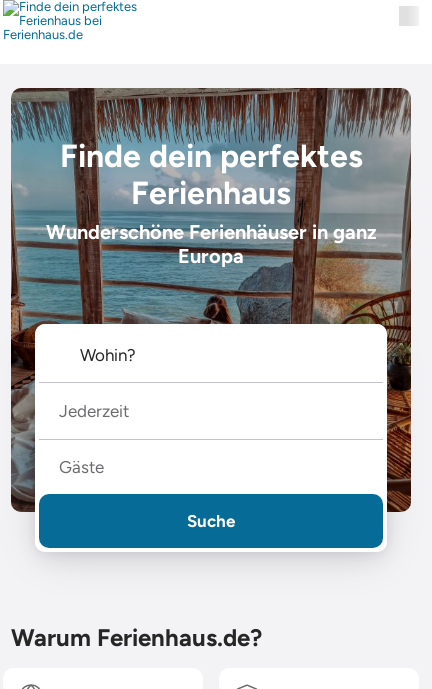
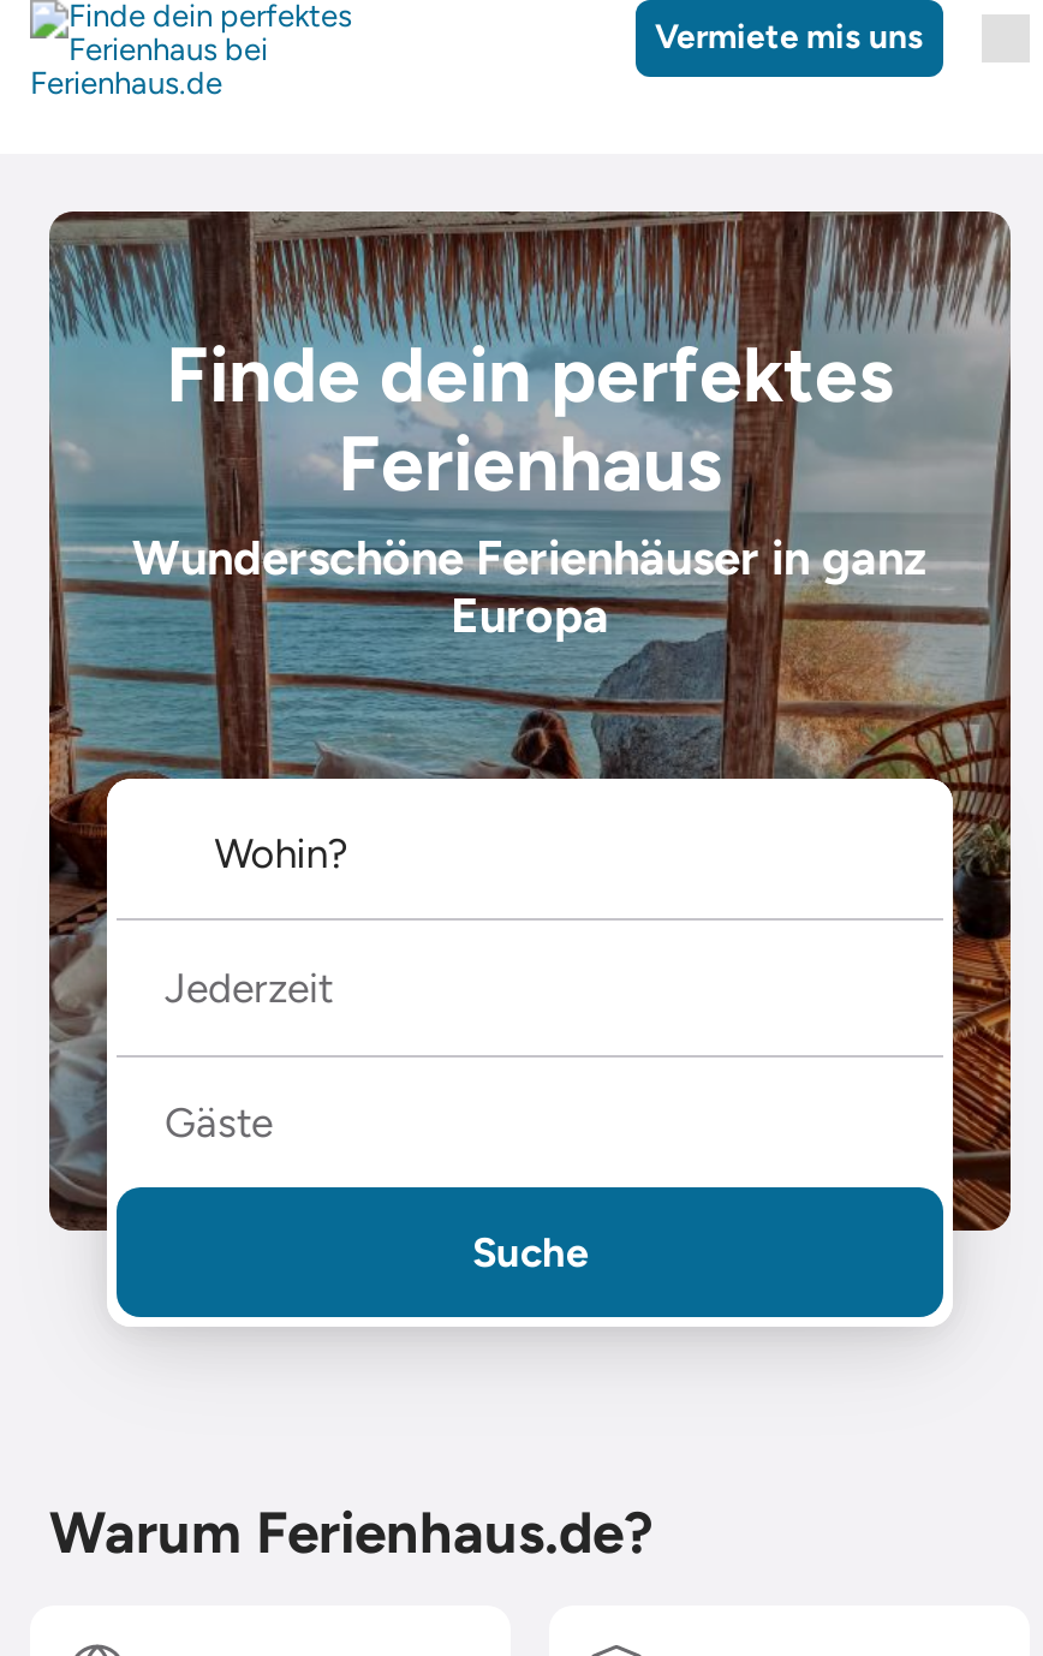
+ Vermiete mis uns
